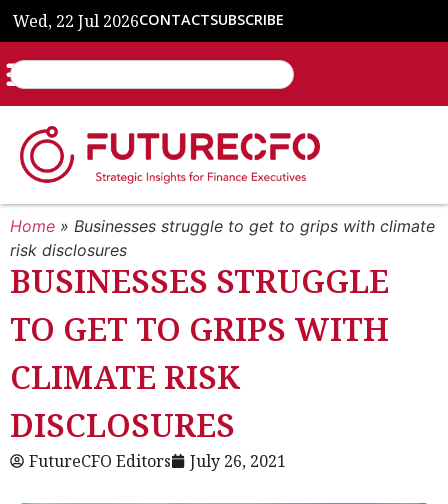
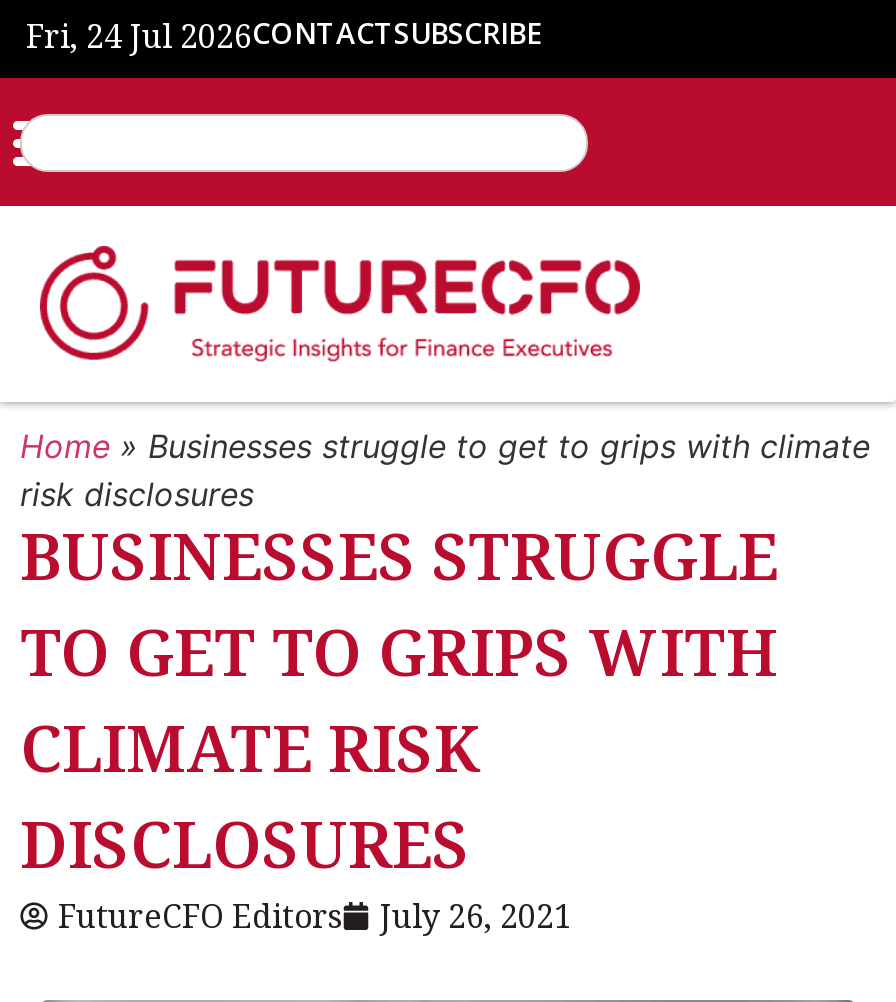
- Wed, 22 Jul 2026CONTACTSUBSCRIBE
+ Fri, 24 Jul 2026CONTACTSUBSCRIBE
